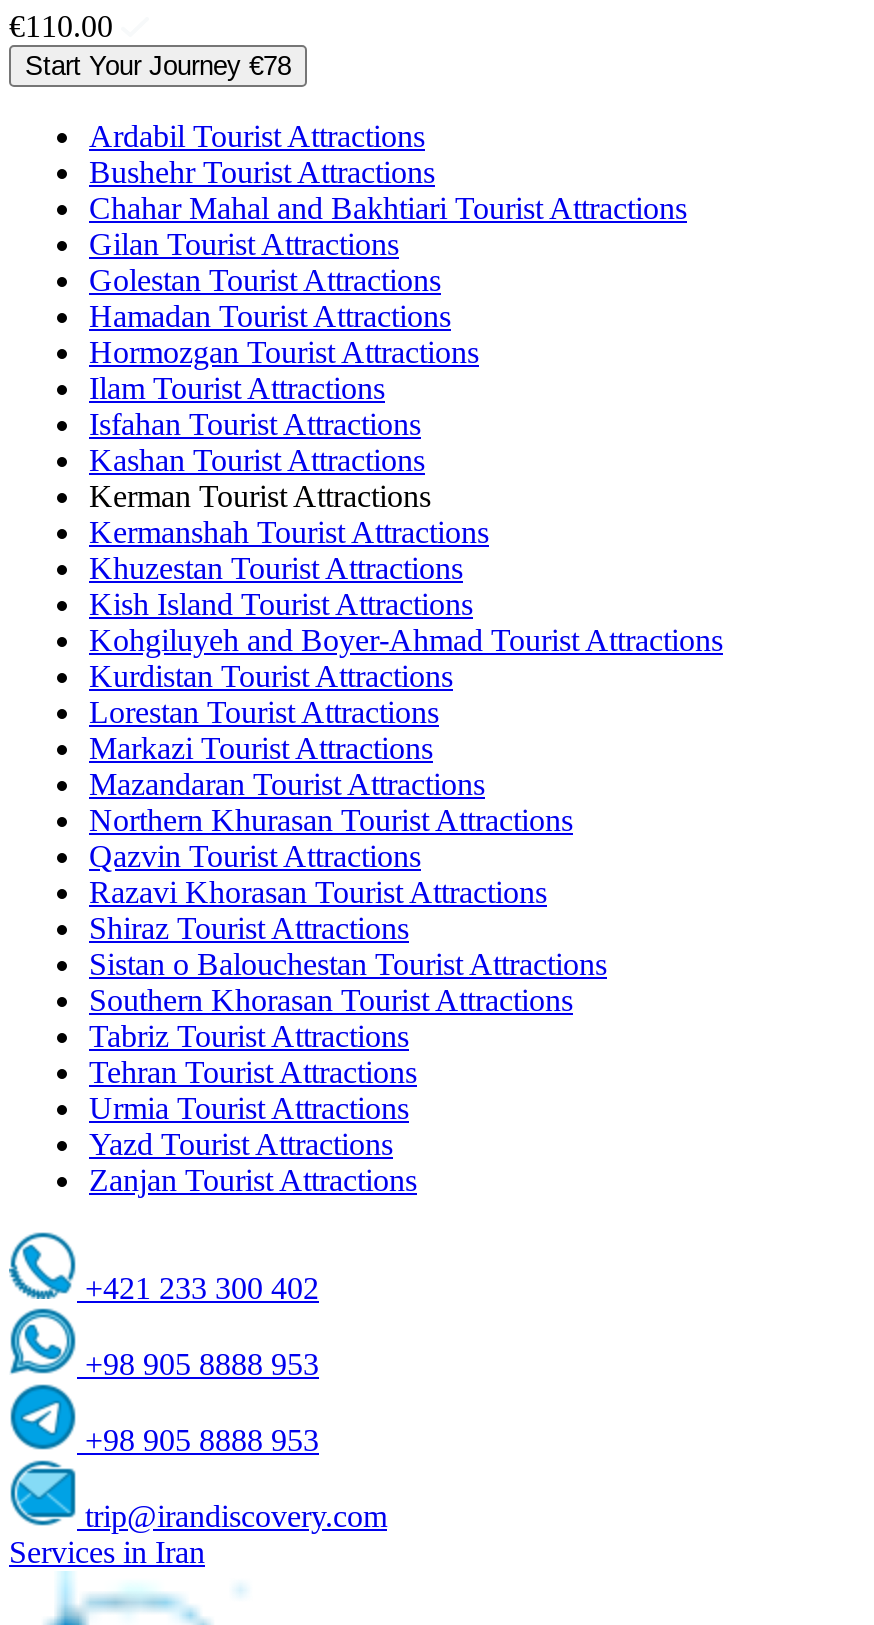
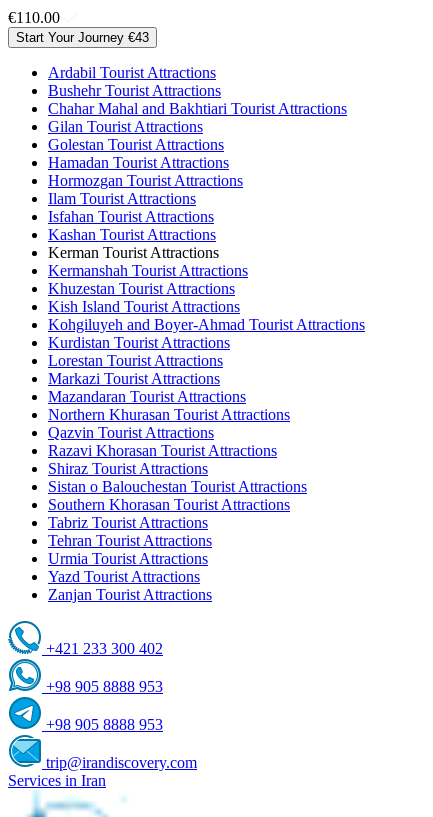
- Start Your Journey €78
+ Start Your Journey €43
